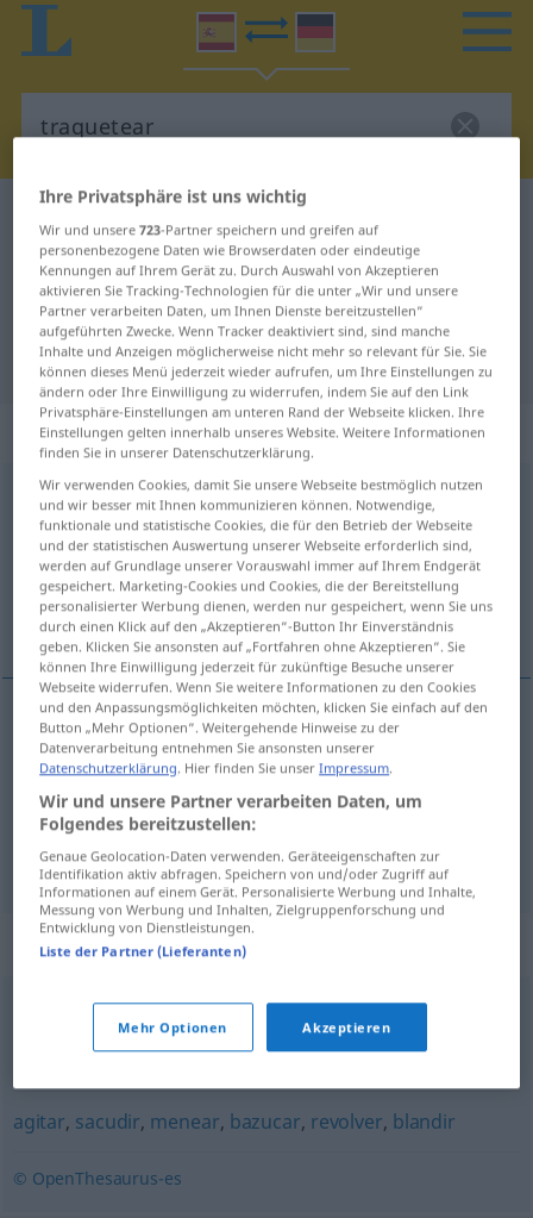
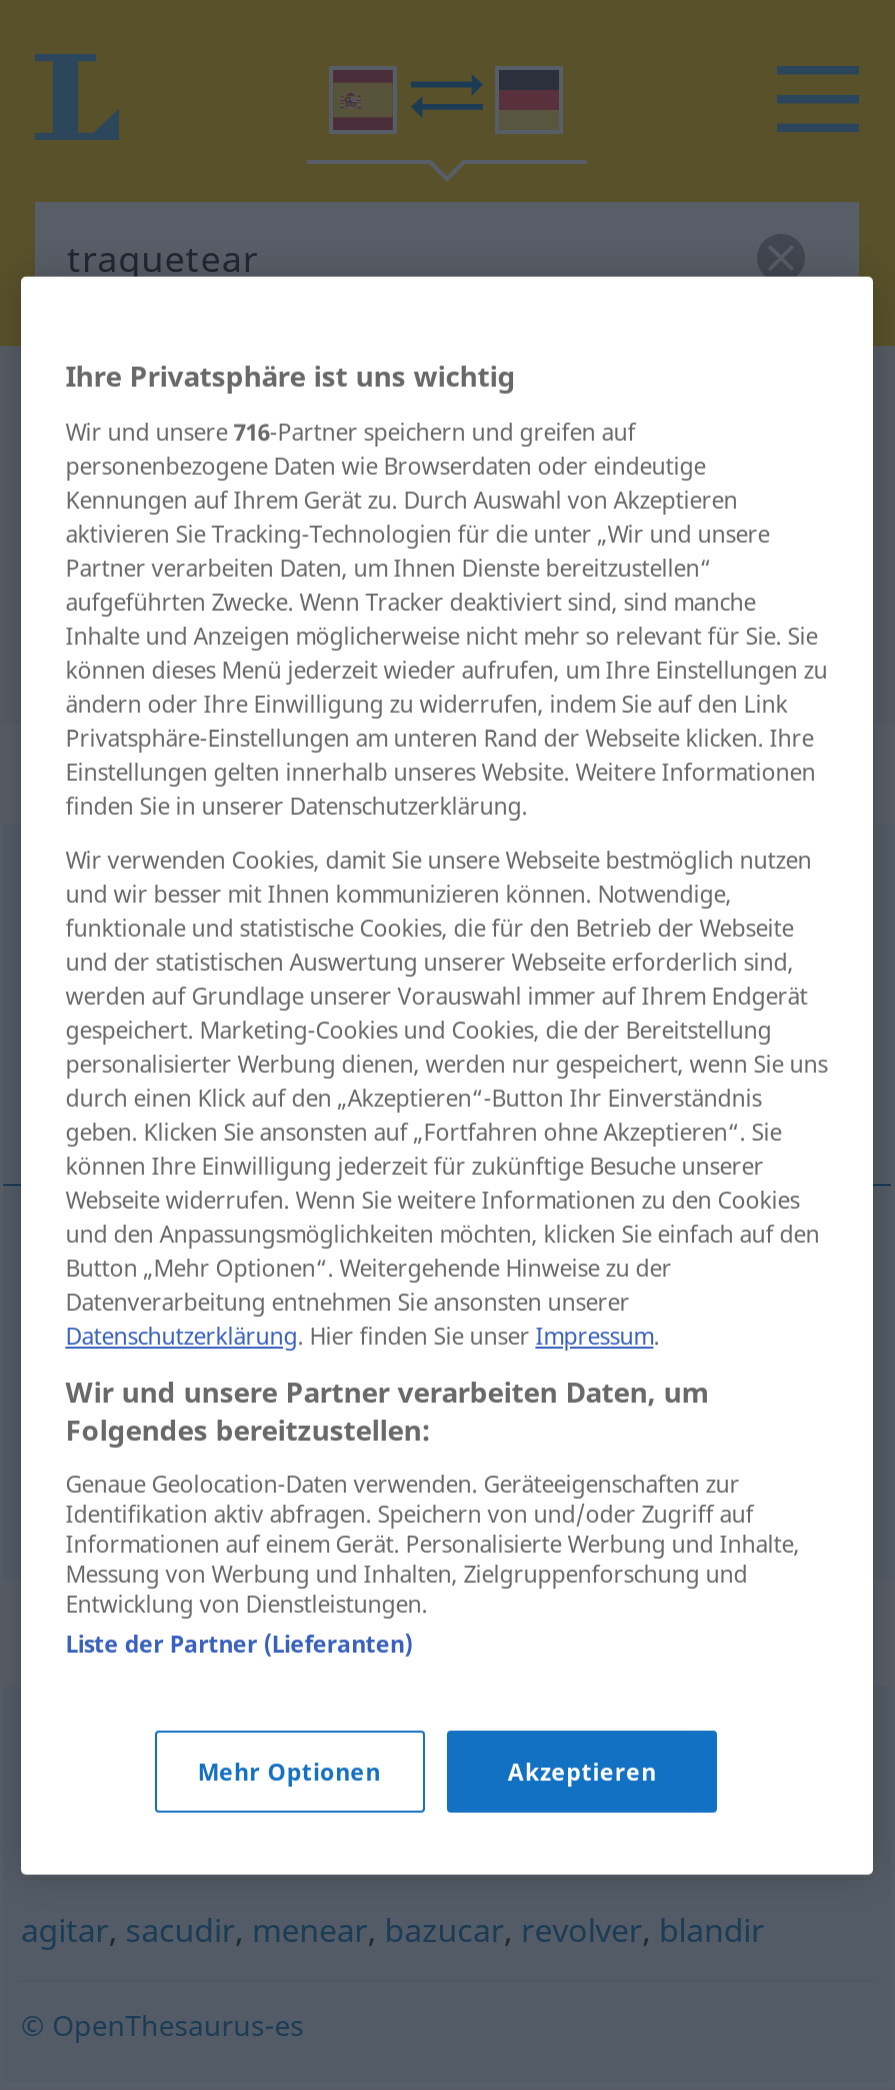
- Wir und unsere 723-Partner speichern und greifen auf
+ Wir und unsere 716-Partner speichern und greifen auf
